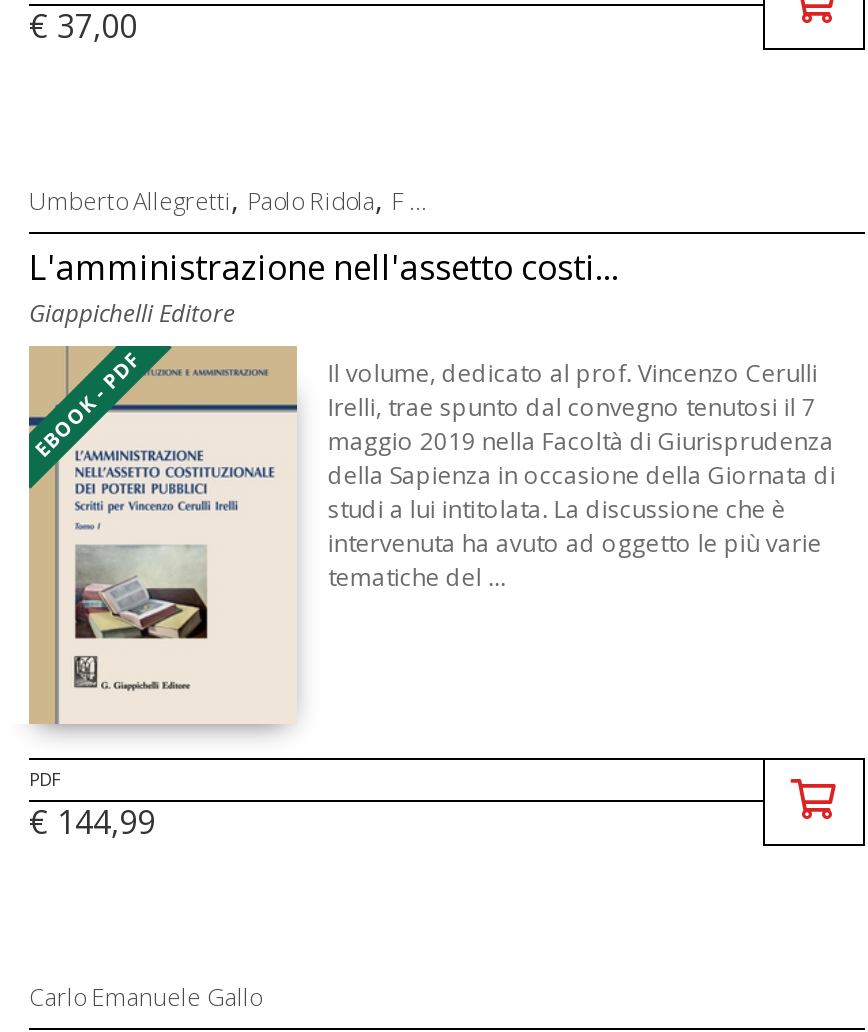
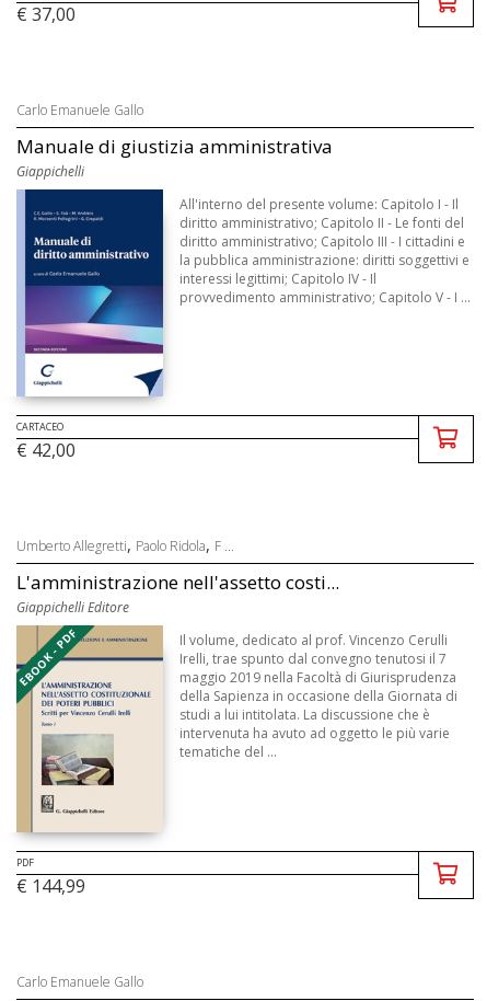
+ [image]
+ Carlo Emanuele Gallo
+ Manuale di giustizia amministrativa
+ Giappichelli
+ All'interno del presente volume: Capitolo I - Il
+ diritto amministrativo; Capitolo II - Le fonti del
+ diritto amministrativo; Capitolo III - I cittadini e
+ la pubblica amministrazione: diritti soggettivi e
+ interessi legittimi; Capitolo IV - Il
+ provvedimento amministrativo; Capitolo V - I ...

+ CARTACEO
+ € 42,00
